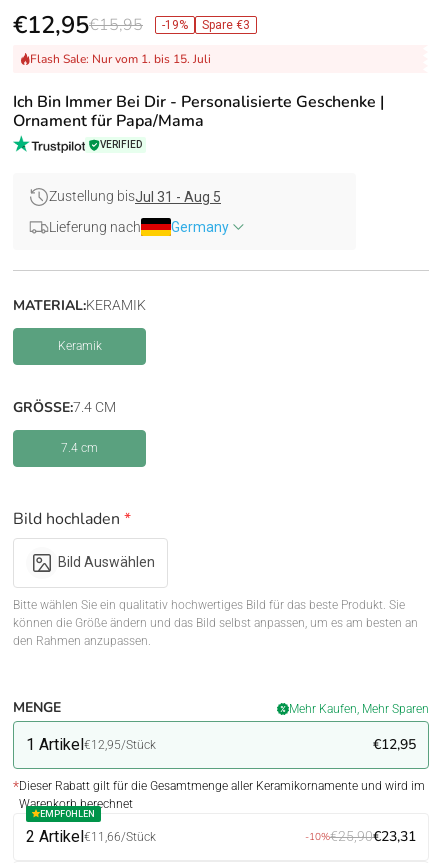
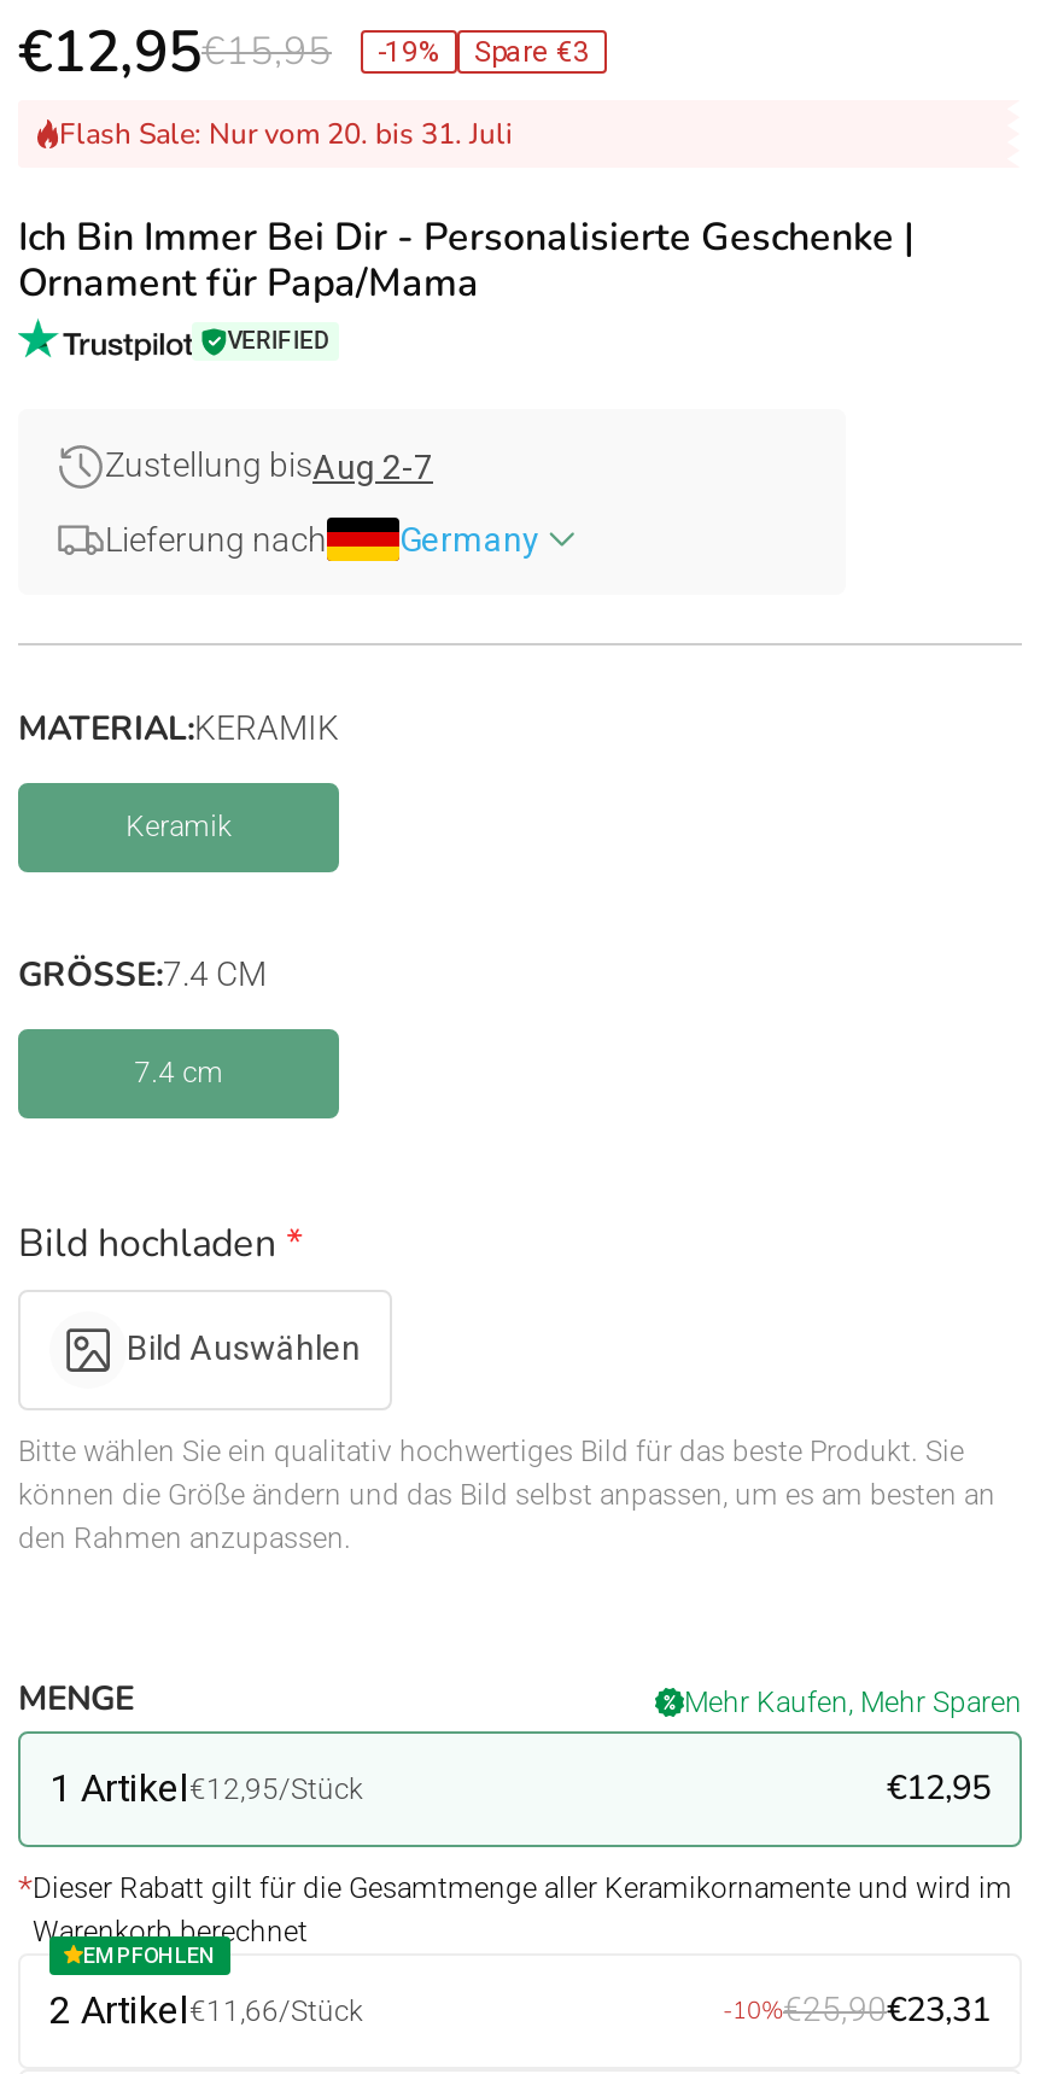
- Flash Sale: Nur vom 1. bis 15. Juli
+ Flash Sale: Nur vom 20. bis 31. Juli

- Zustellung bisJul 31 - Aug 5
+ Zustellung bisAug 2-7
